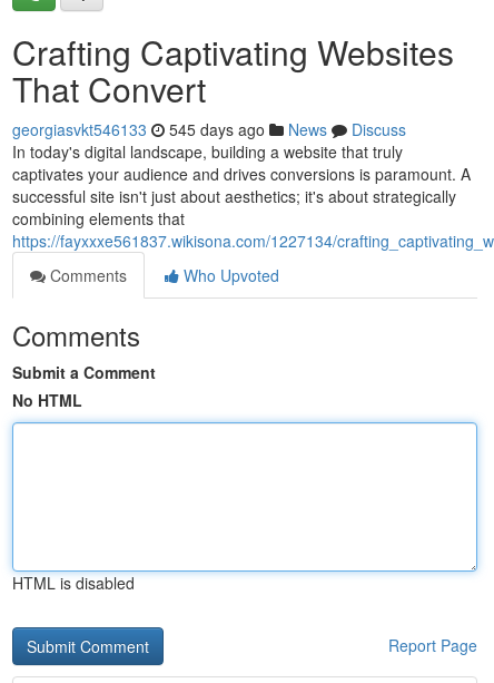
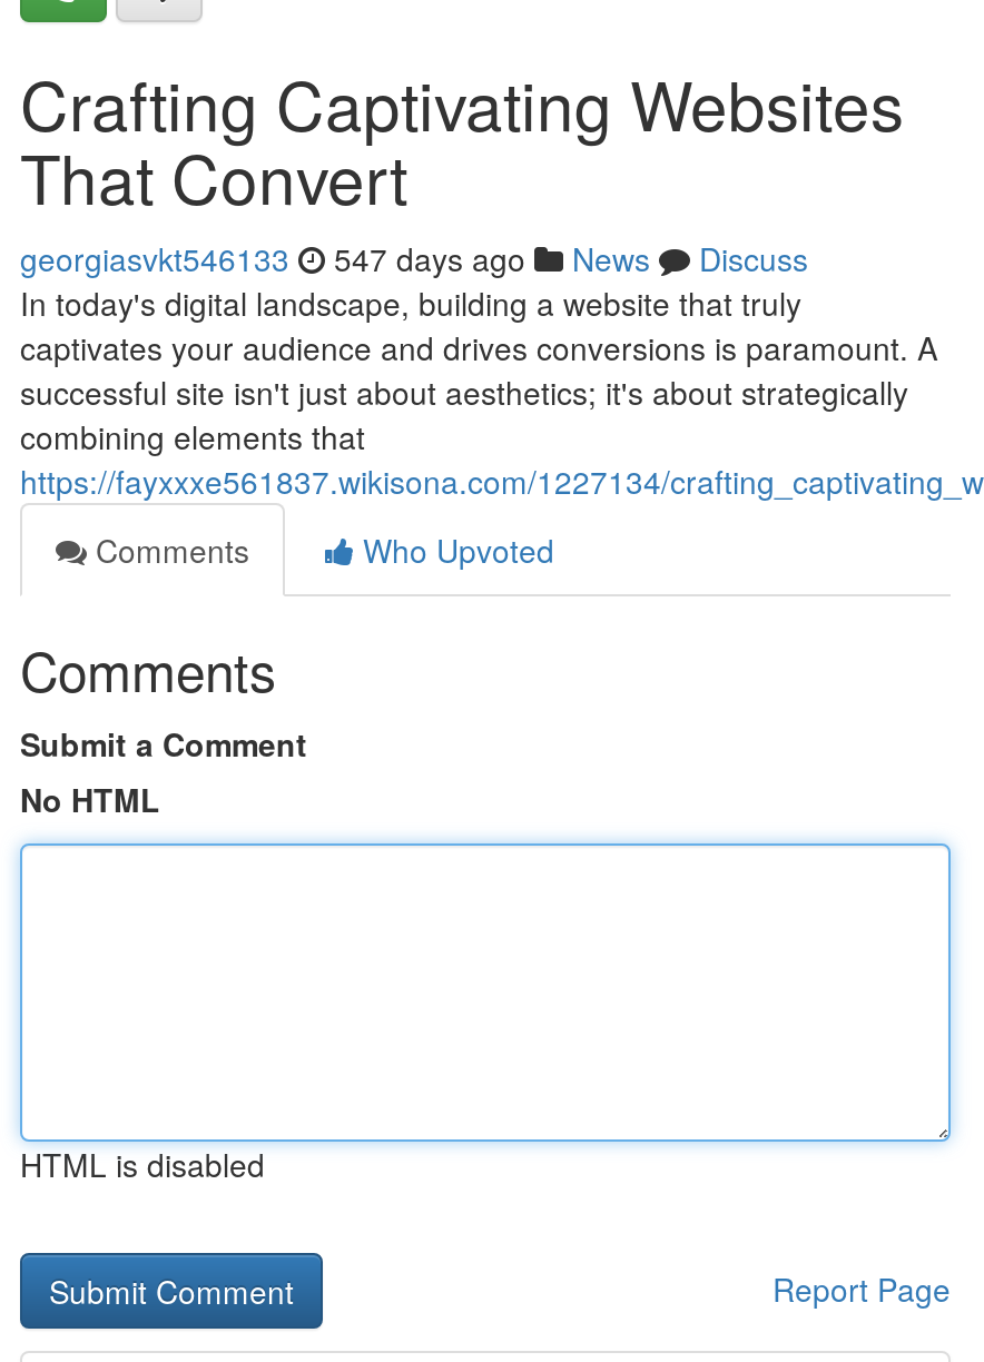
- georgiasvkt546133 545 days ago News Discuss
+ georgiasvkt546133 547 days ago News Discuss
